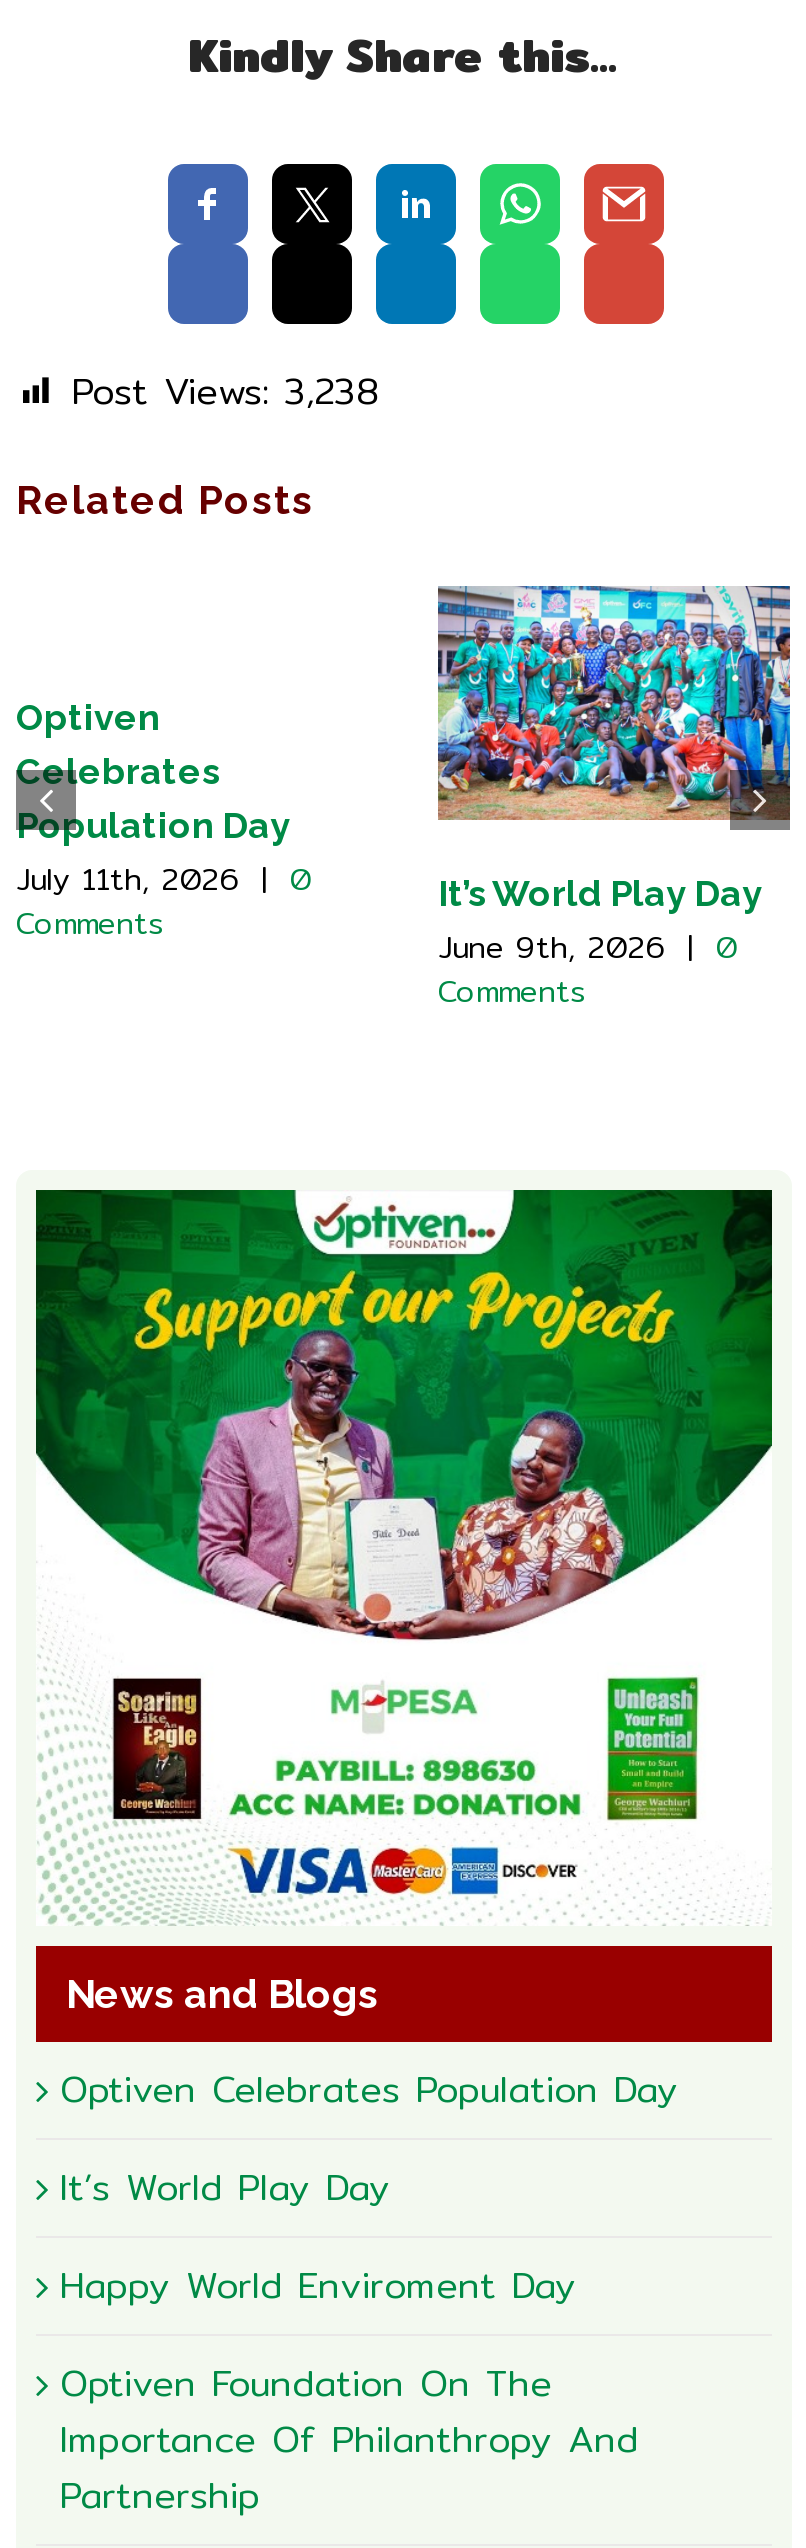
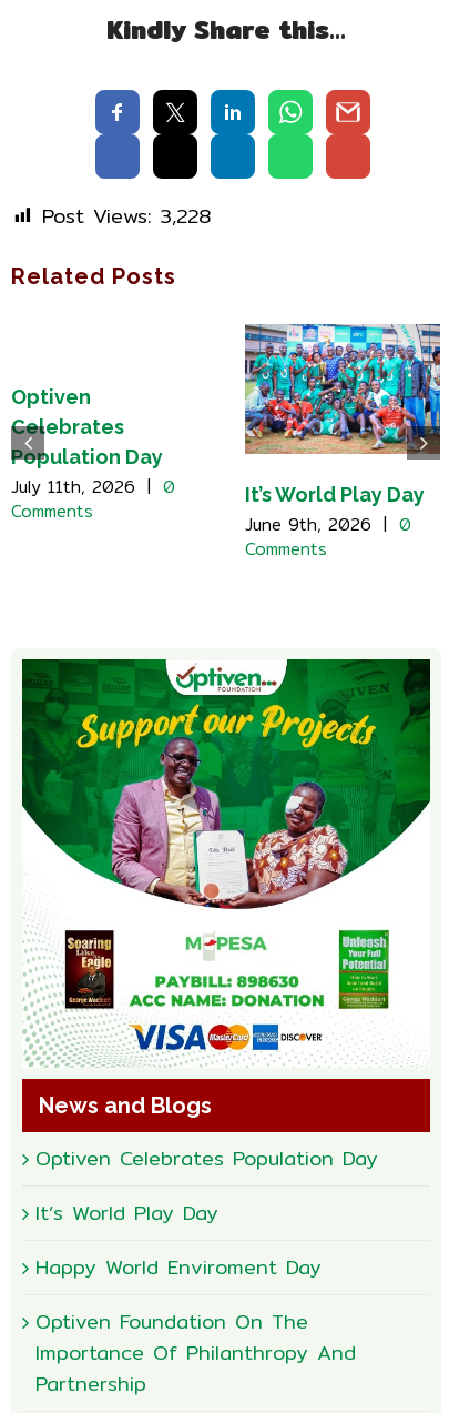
- Post Views: 3,238
+ Post Views: 3,228
